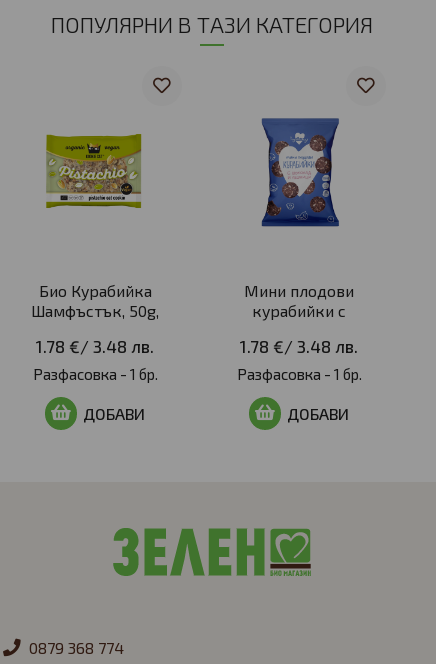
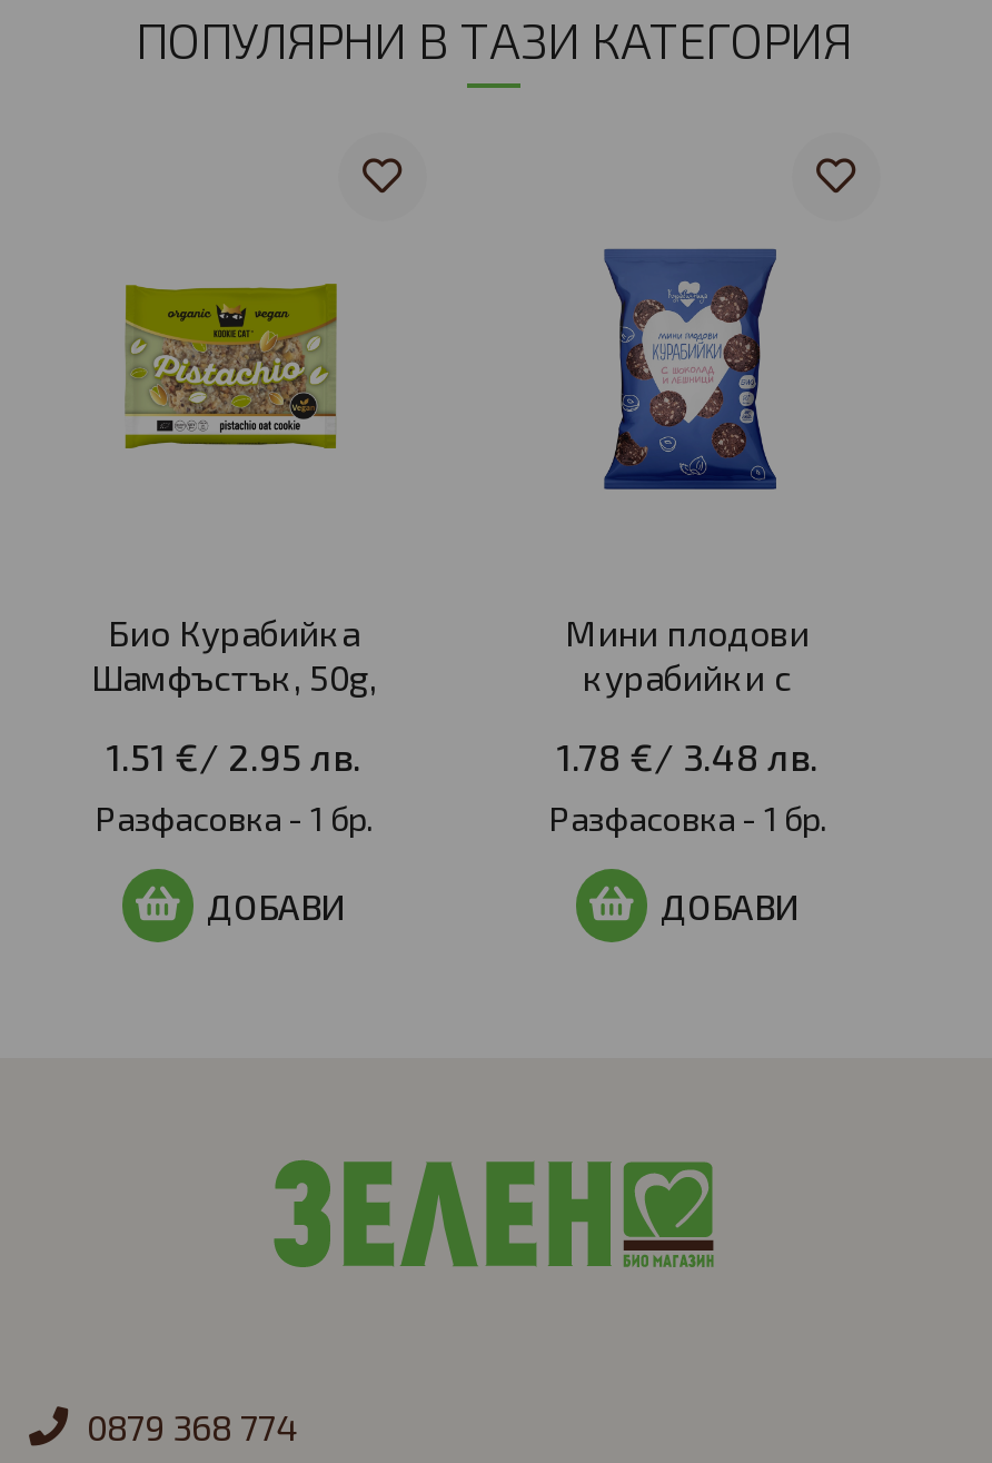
- 1.78 €/ 3.48 лв.
+ 1.51 €/ 2.95 лв.
